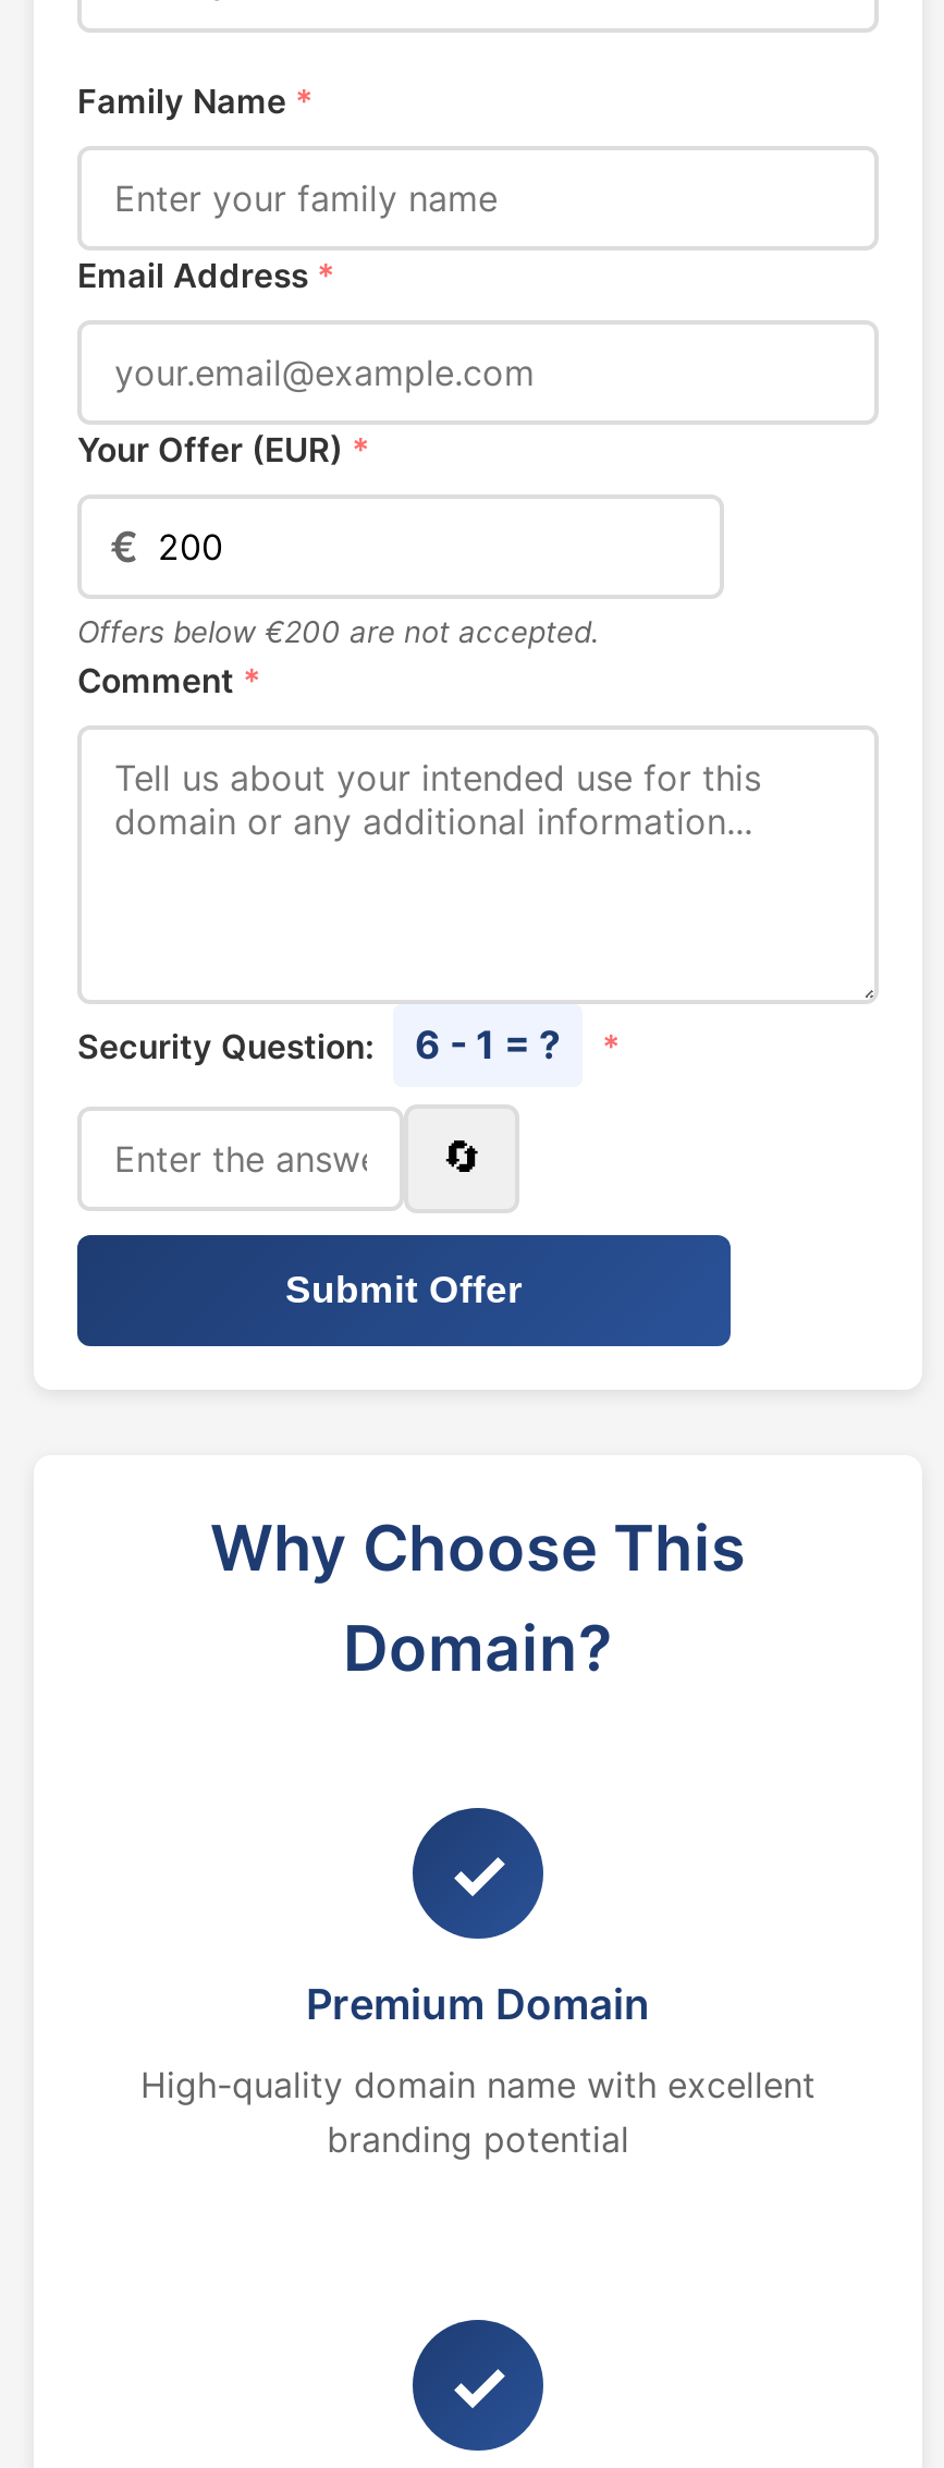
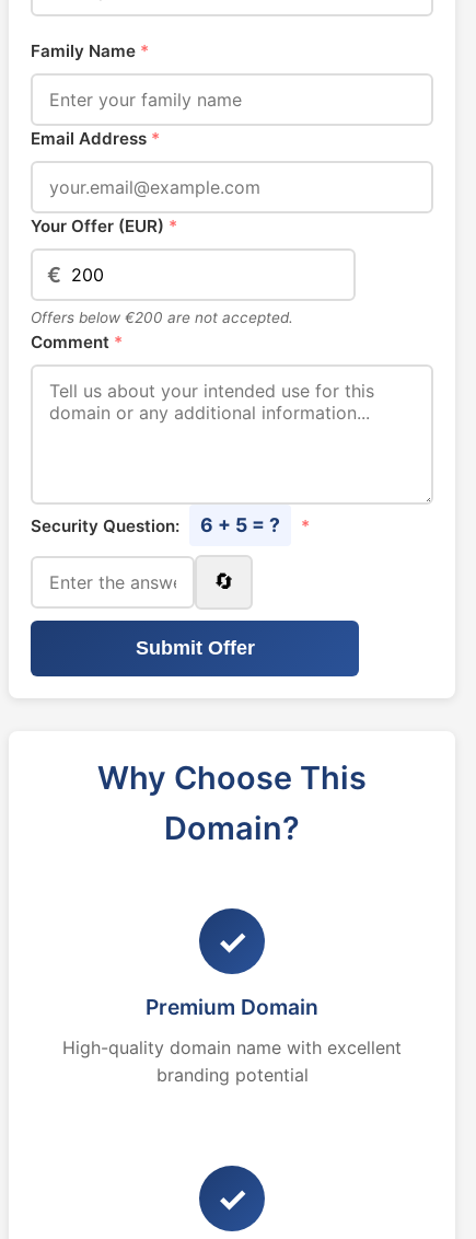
- 6 - 1 = ?
+ 6 + 5 = ?
